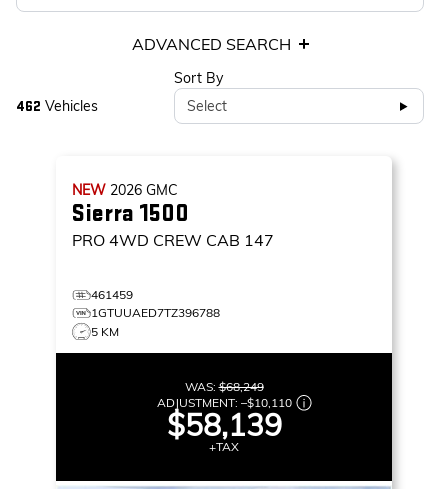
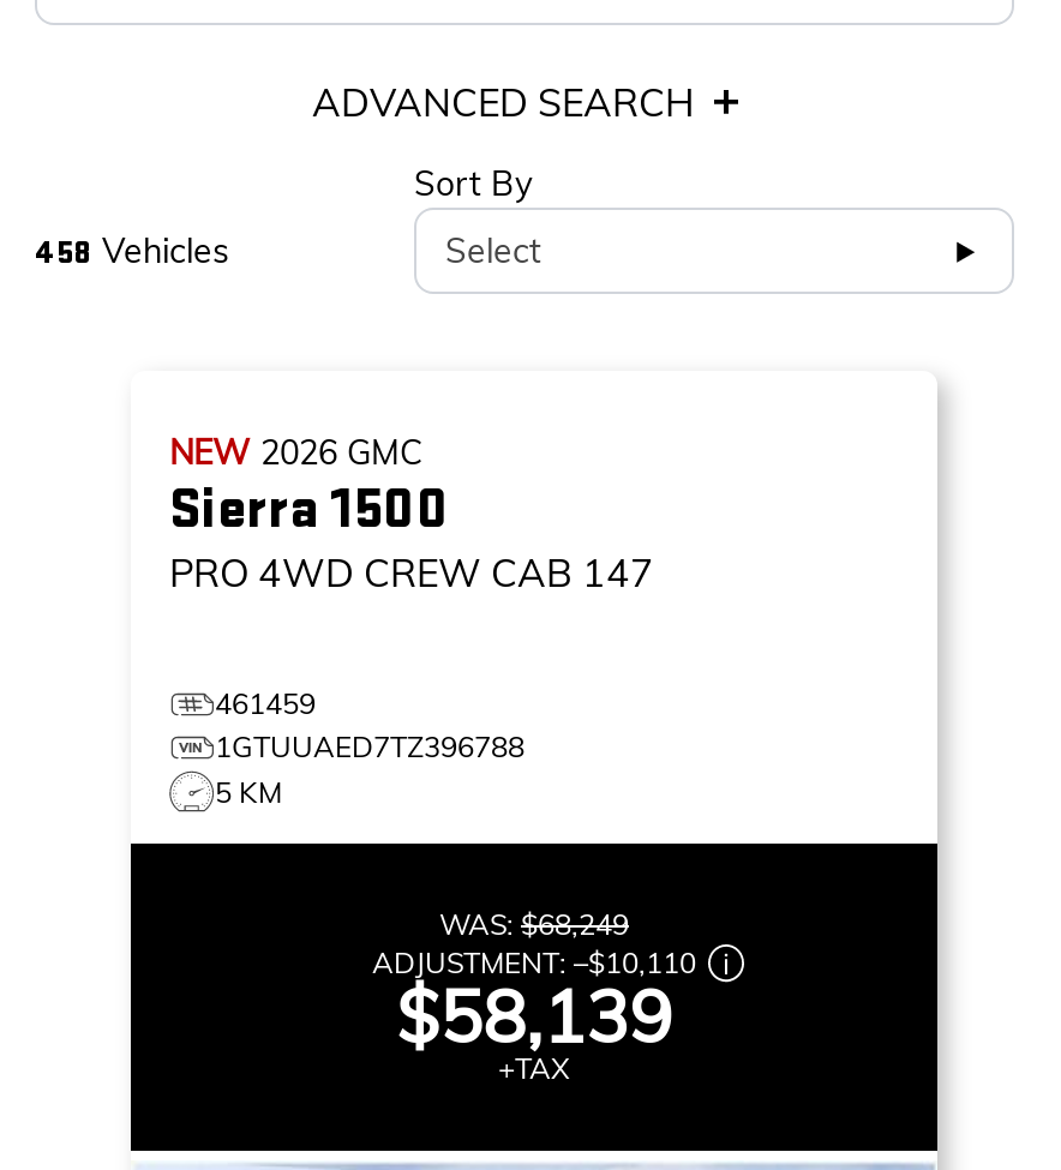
- 462 Vehicles
+ 458 Vehicles
